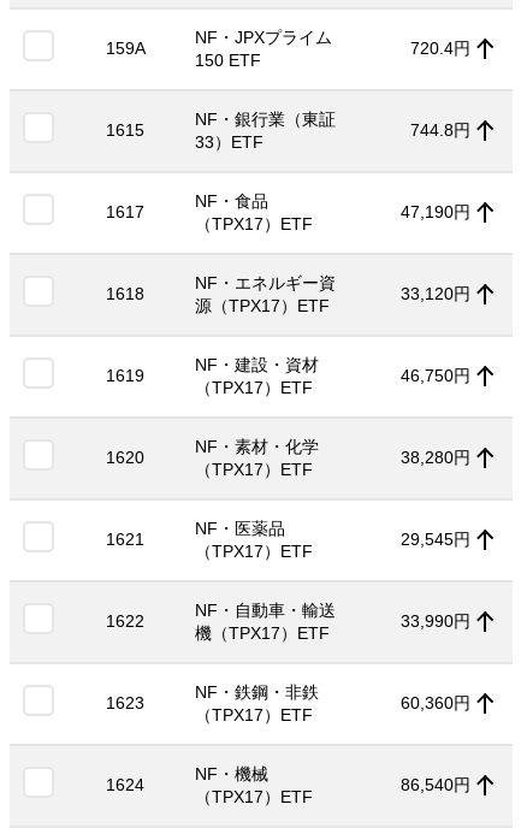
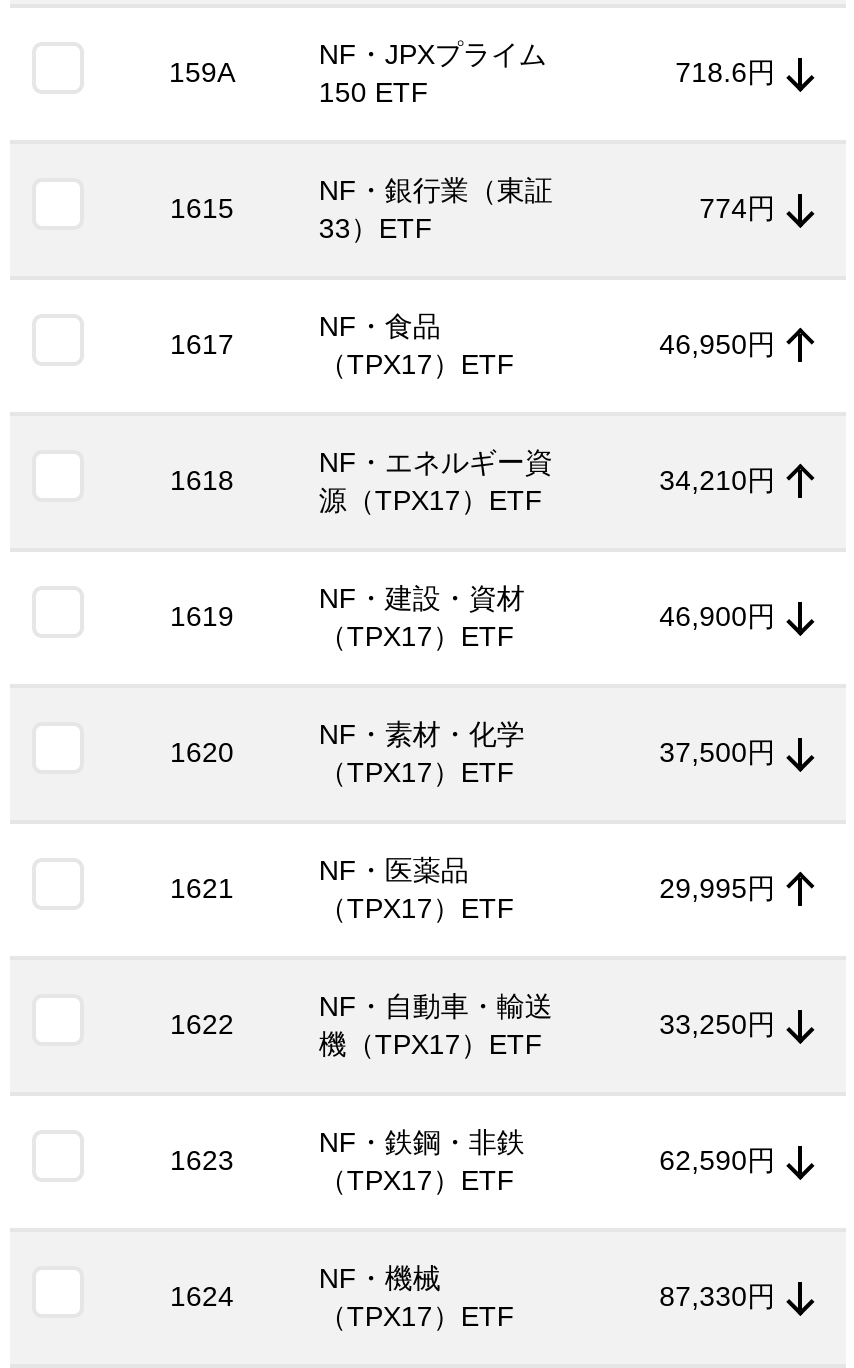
- 720.4円
+ 718.6円

- 744.8円
+ 774円

- 47,190円
+ 46,950円

- 33,120円
+ 34,210円

- 46,750円
+ 46,900円

- 38,280円
+ 37,500円

- 29,545円
+ 29,995円

- 33,990円
+ 33,250円

- 60,360円
+ 62,590円

- 86,540円
+ 87,330円
